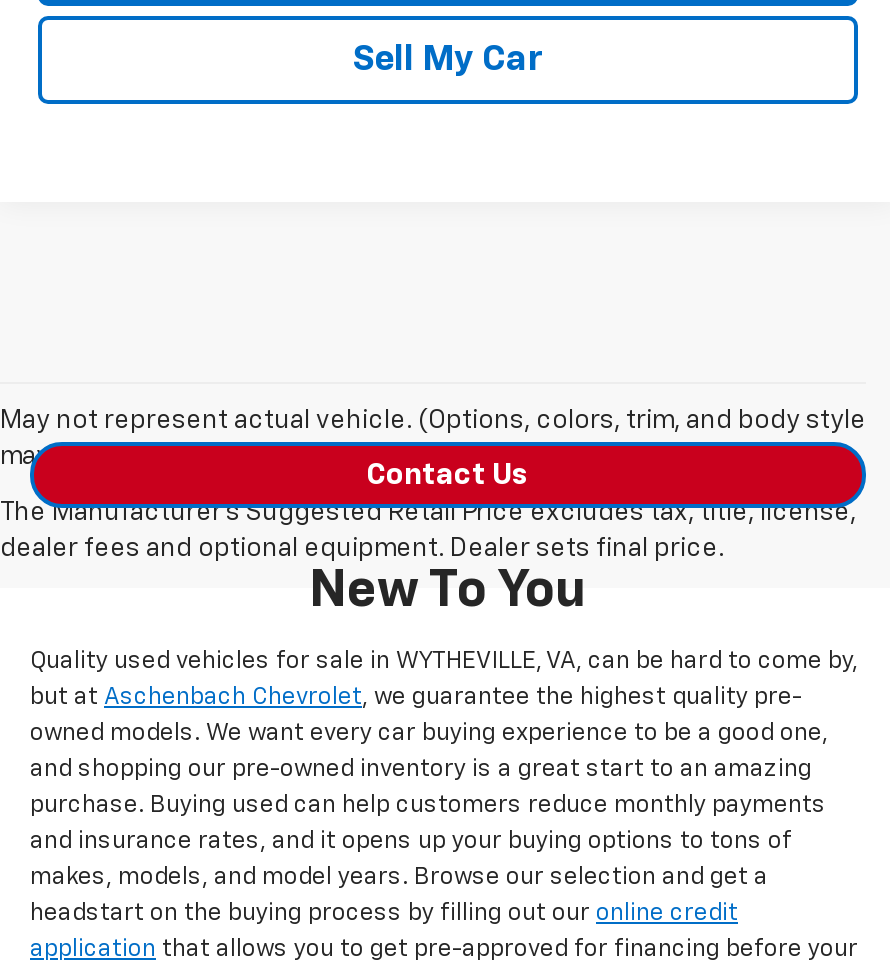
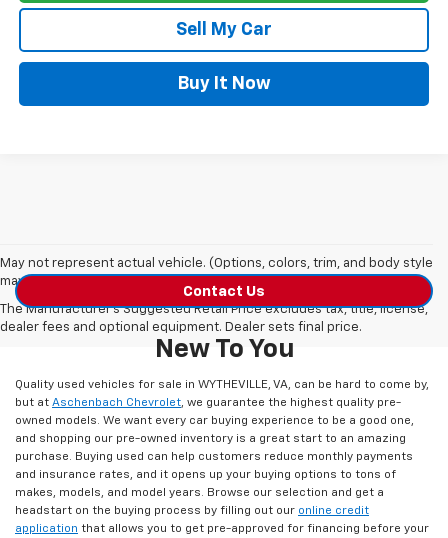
+ Buy It Now
